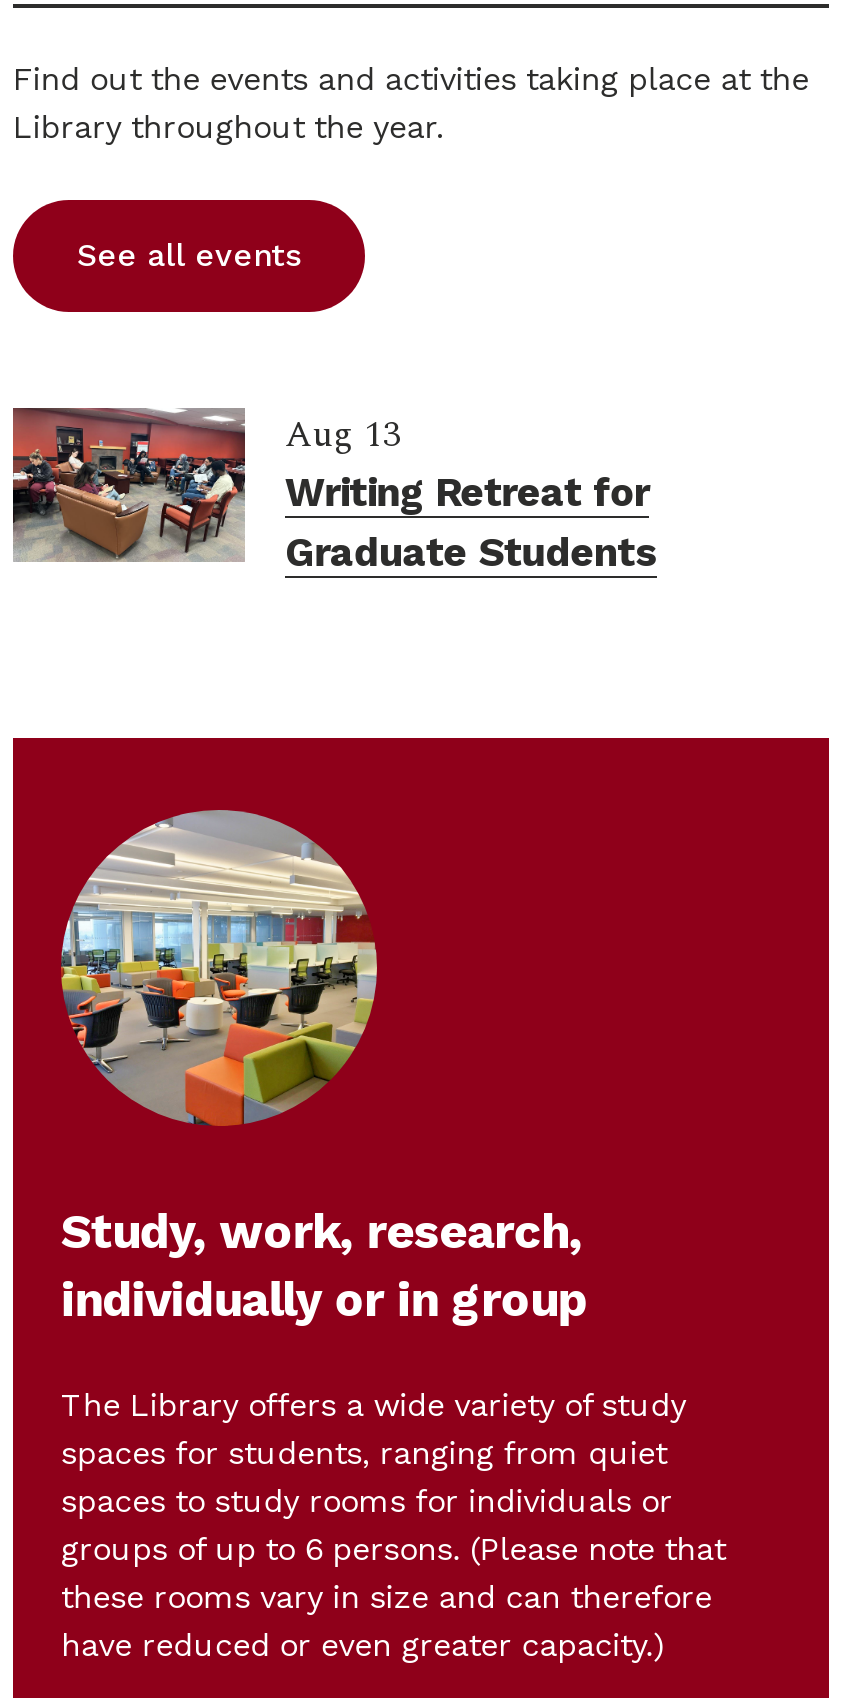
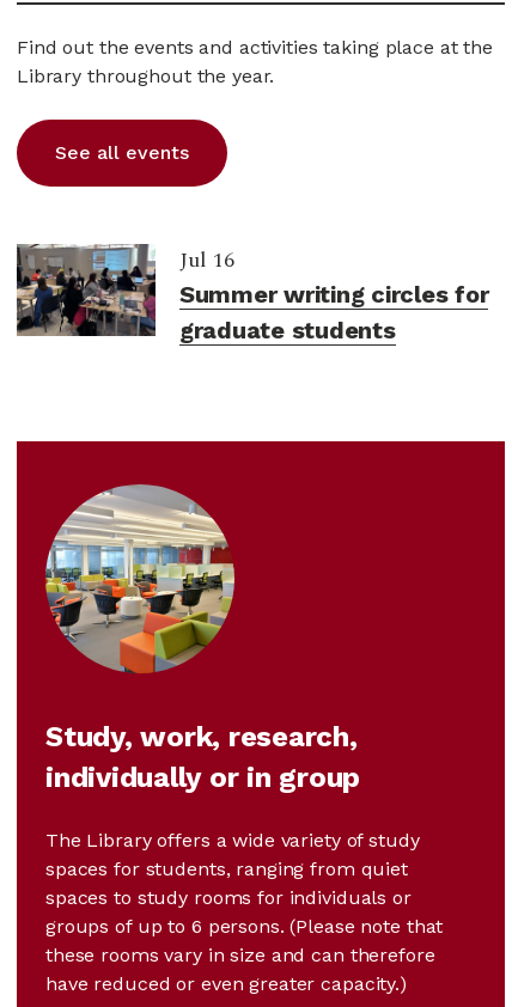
- [image]
- Aug 13
- Writing Retreat for
- Graduate Students
+ [image]
+ Jul 16
+ Summer writing circles for
+ graduate students
